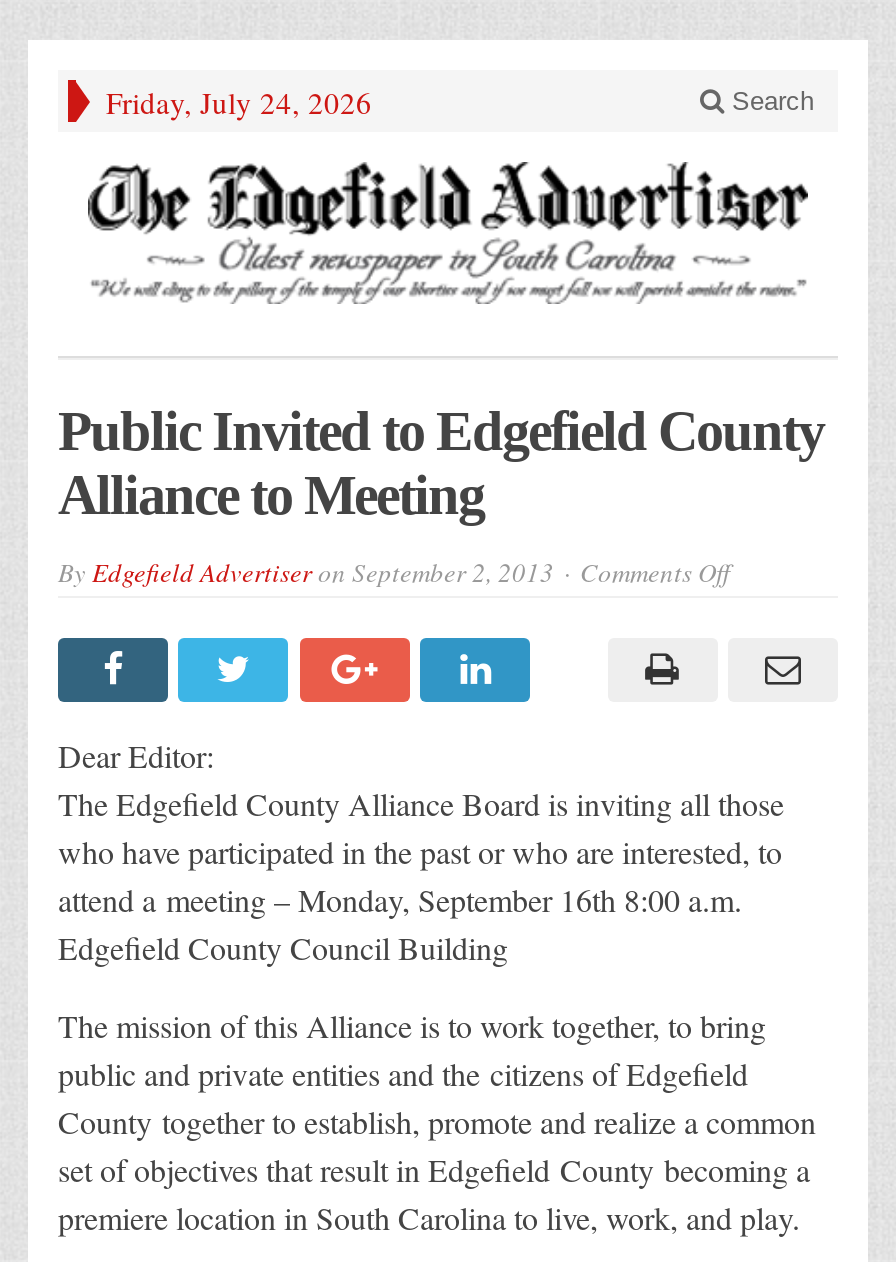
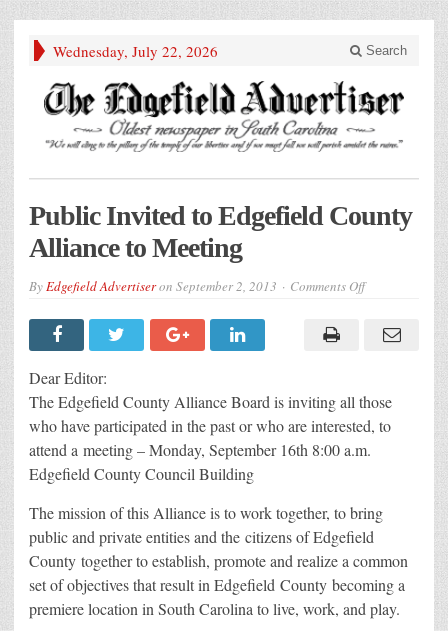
- Friday, July 24, 2026
+ Wednesday, July 22, 2026
